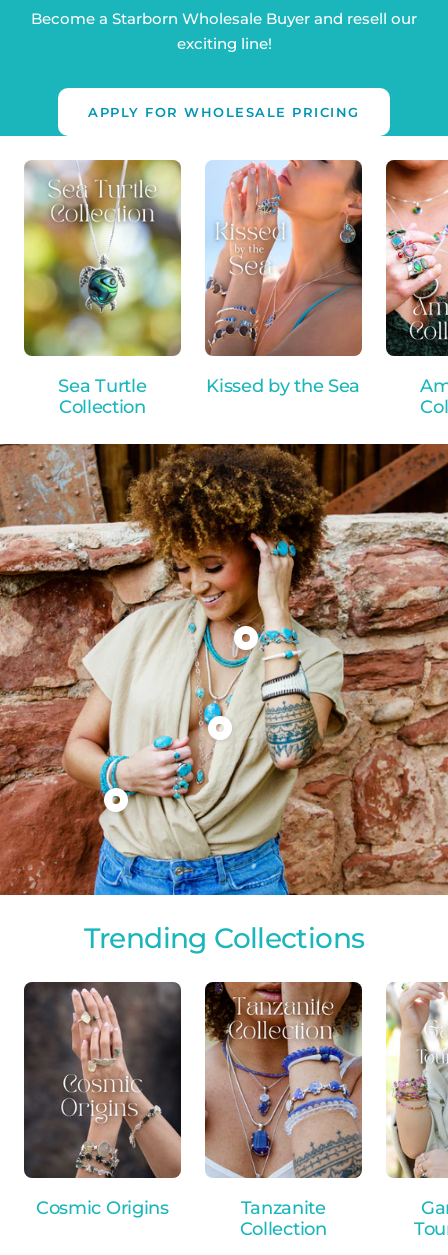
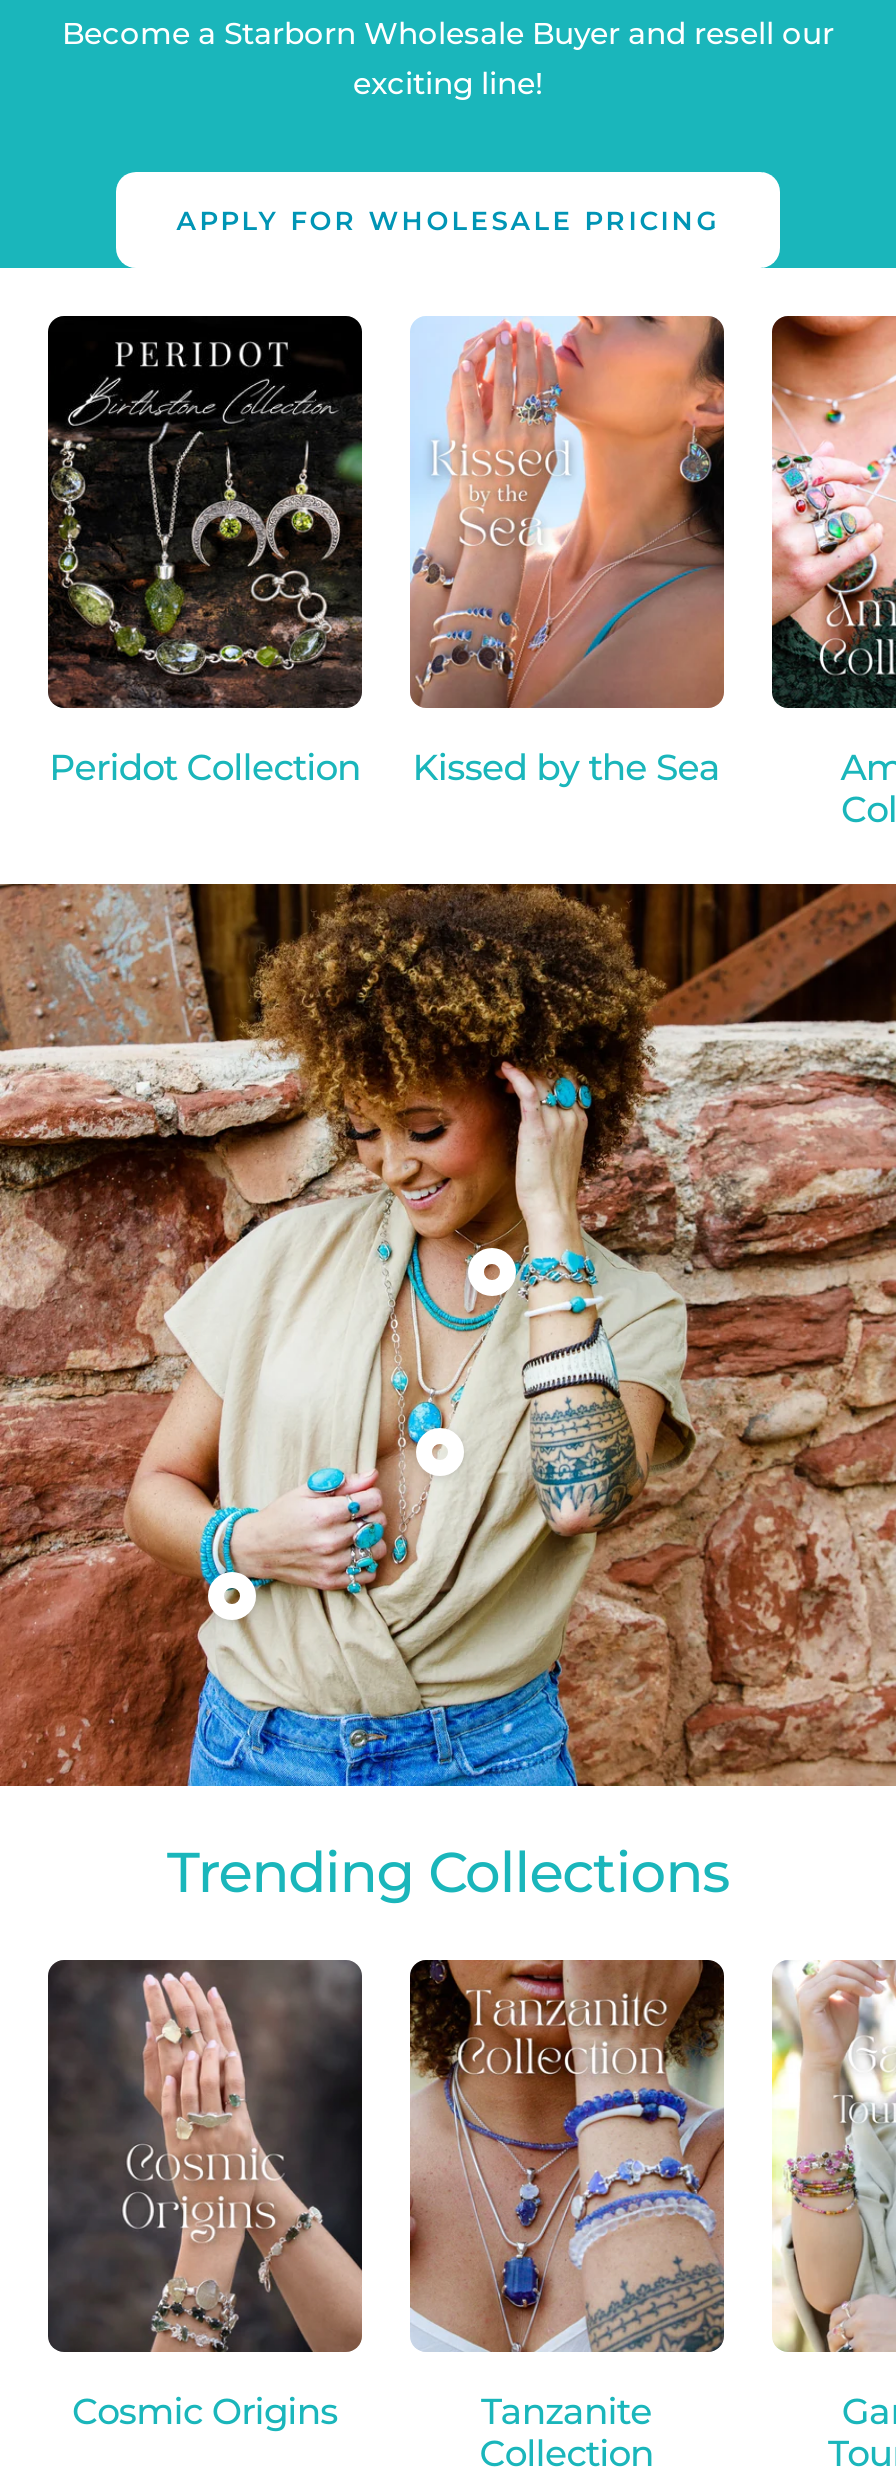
- [image]
- Sea Turtle
- Collection
+ [image]
+ Peridot Collection
